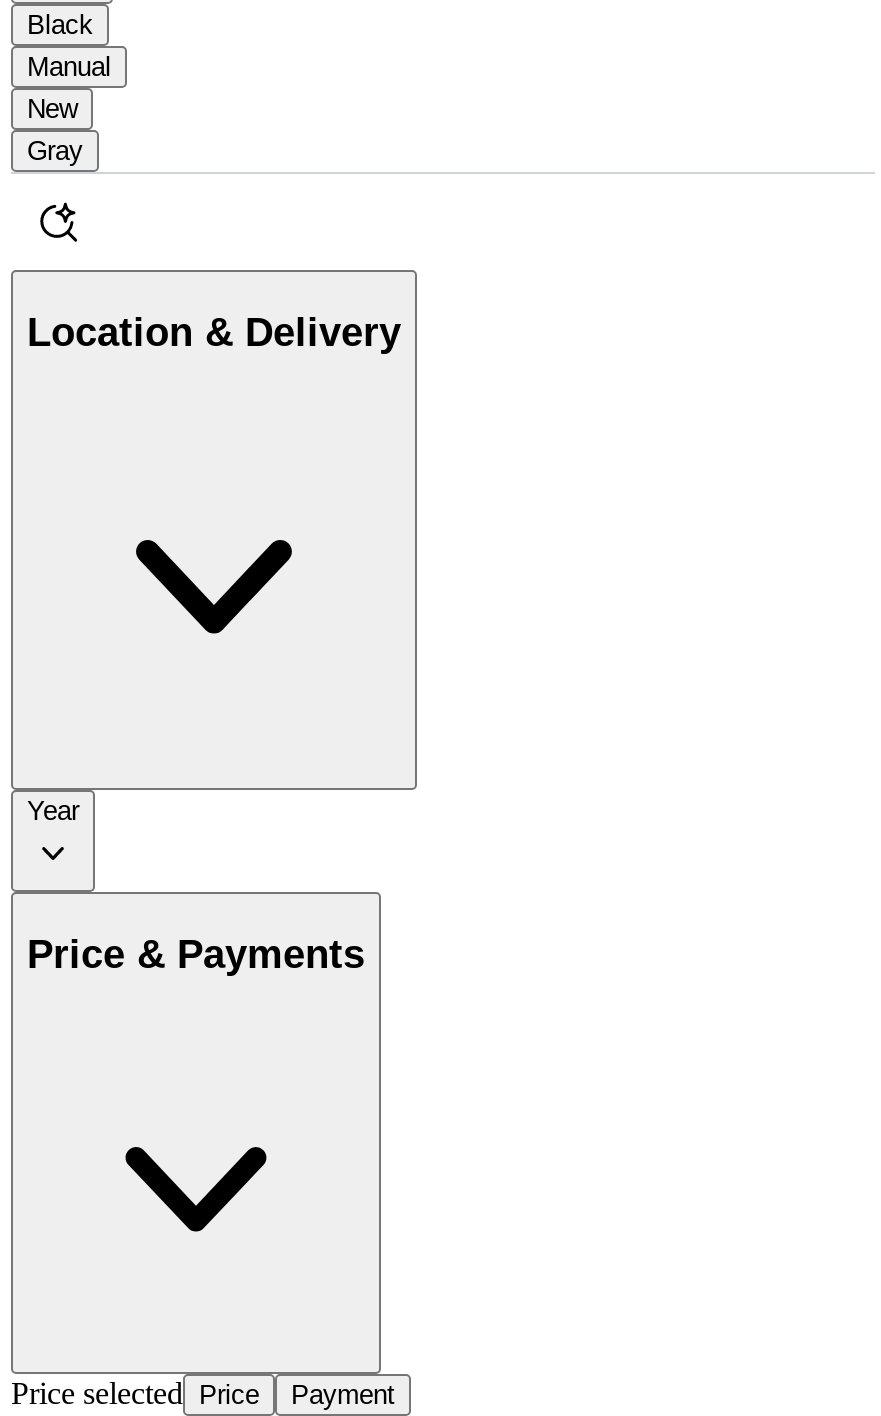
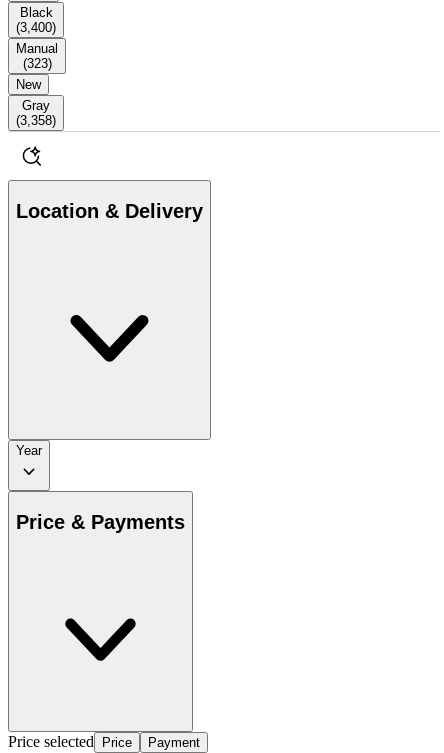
+ (3,400)

+ (323)

+ (3,358)
